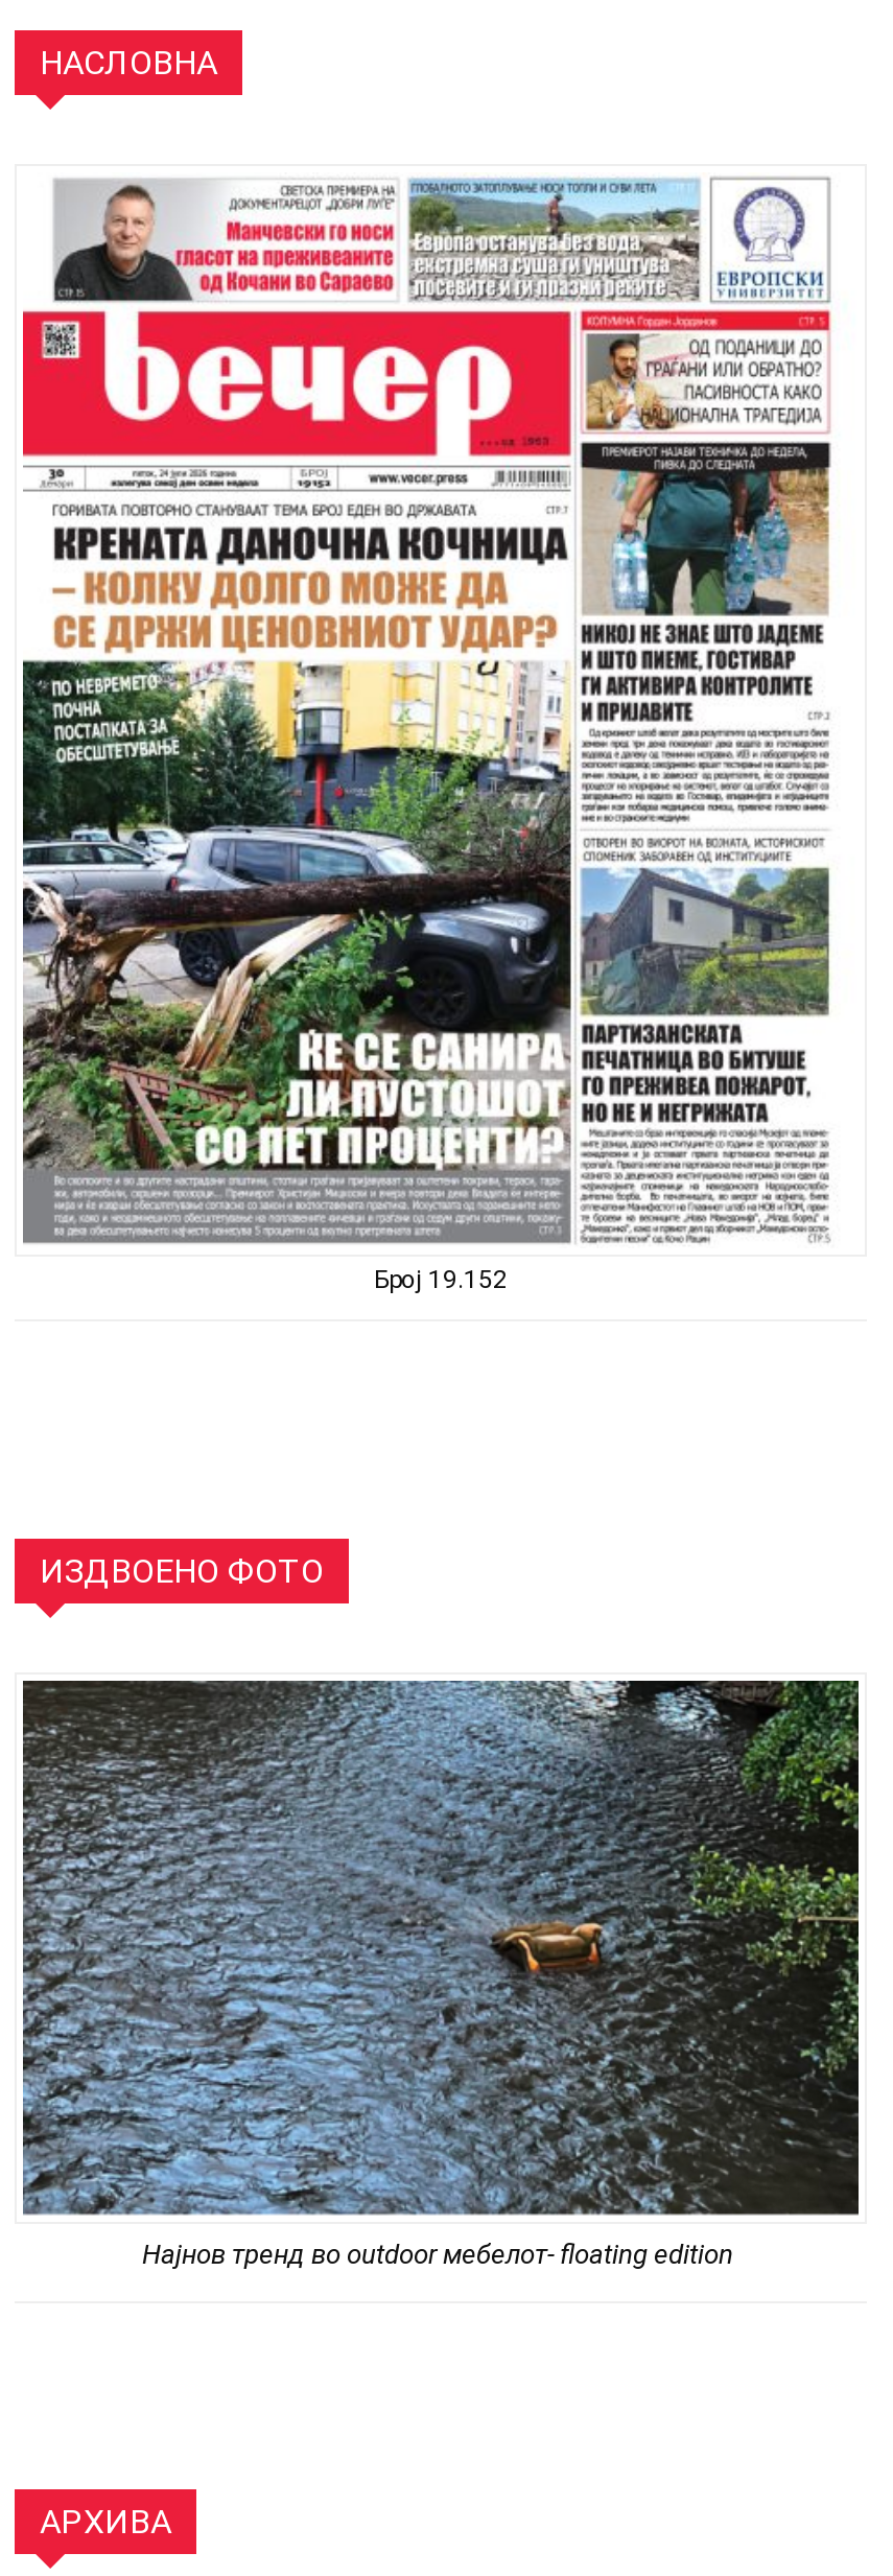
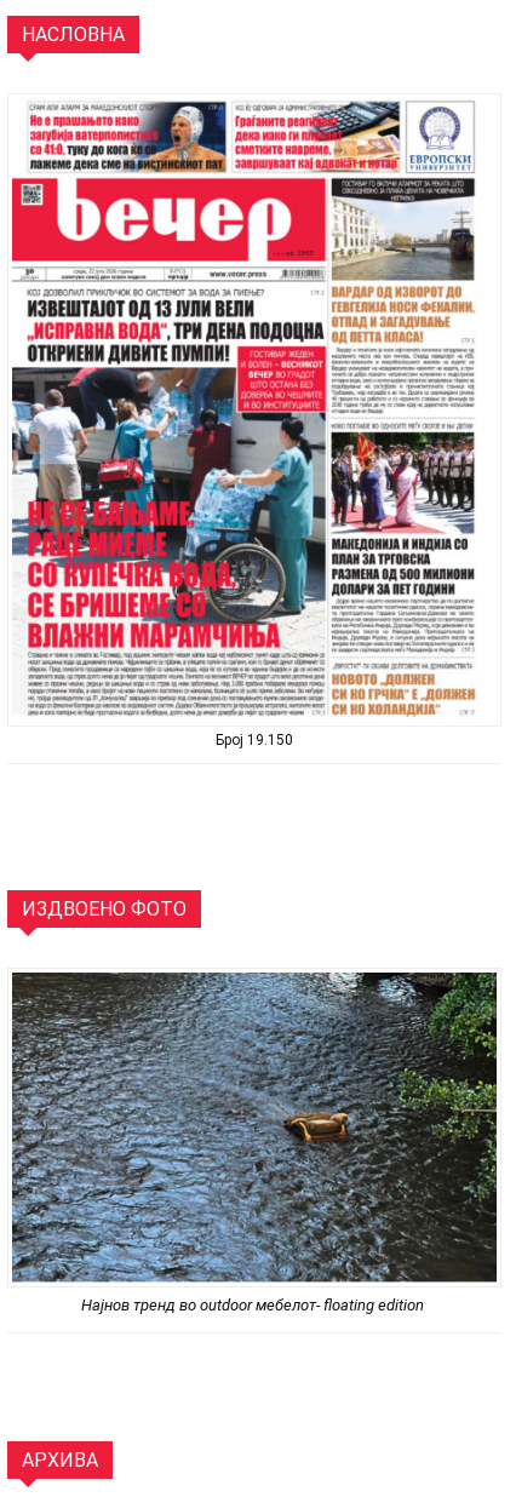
- [image]
- Број 19.152
+ [image]
+ Број 19.150
